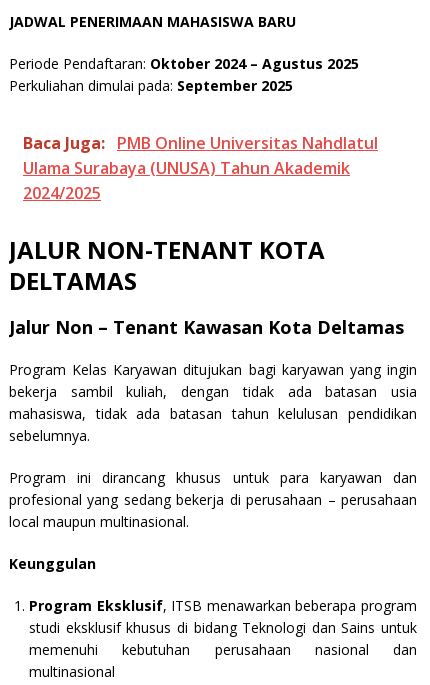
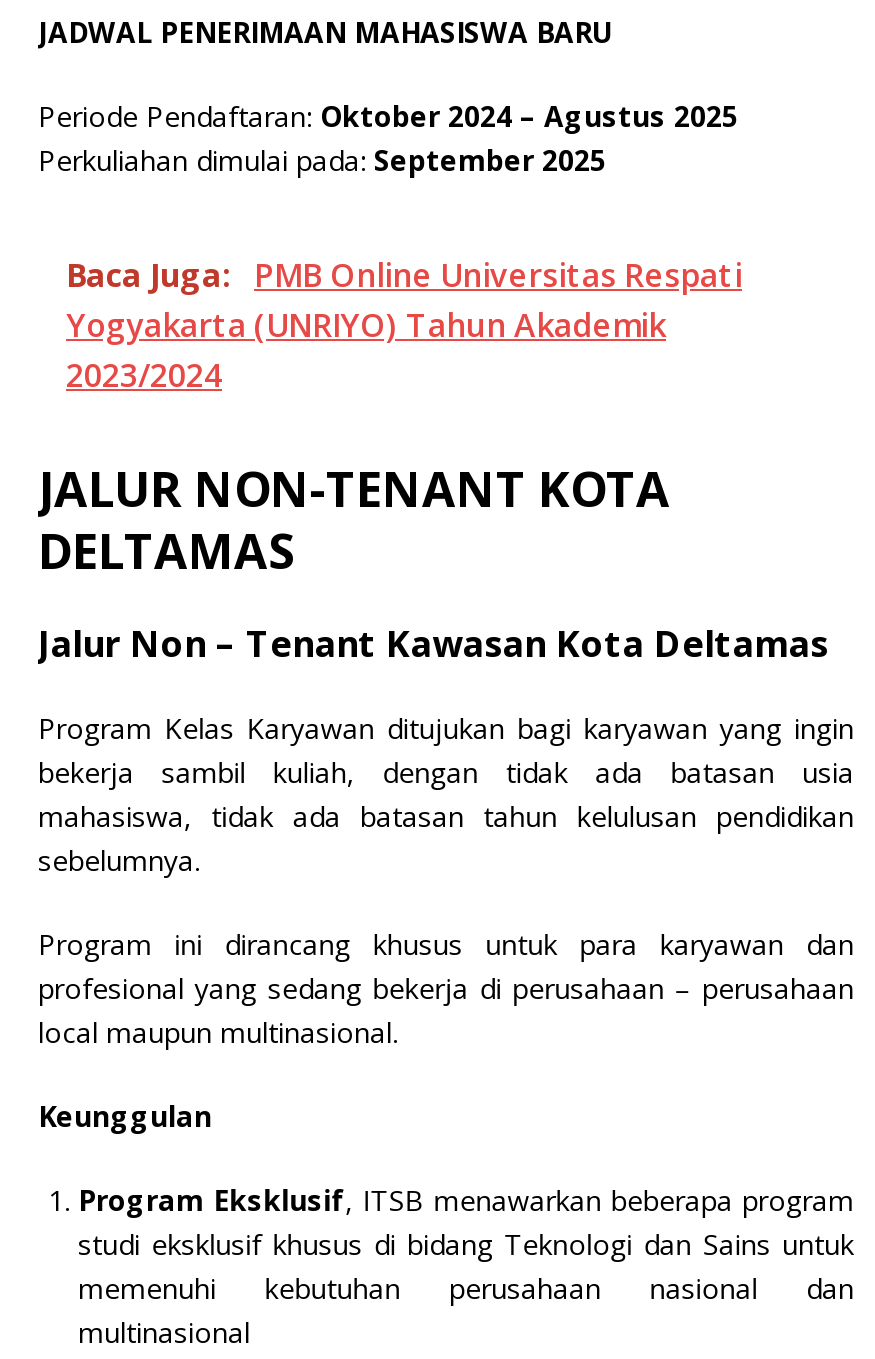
- Baca Juga: PMB Online Universitas Nahdlatul
- Ulama Surabaya (UNUSA) Tahun Akademik
- 2024/2025
+ Baca Juga: PMB Online Universitas Respati
+ Yogyakarta (UNRIYO) Tahun Akademik
+ 2023/2024
